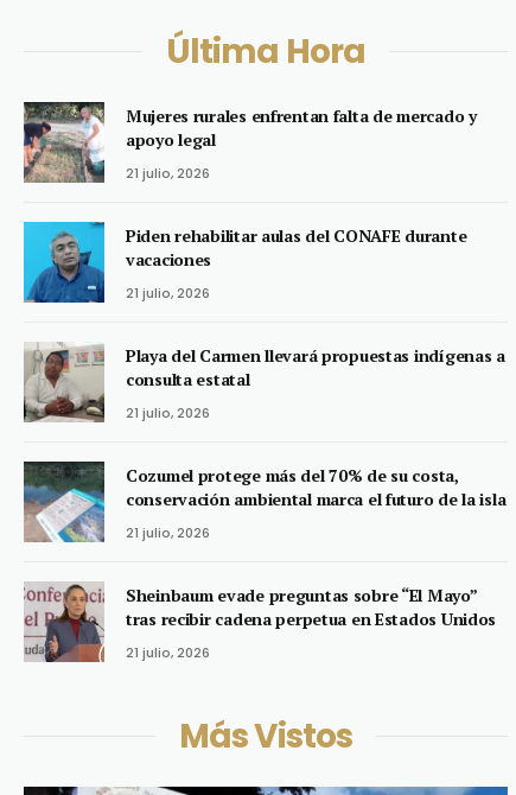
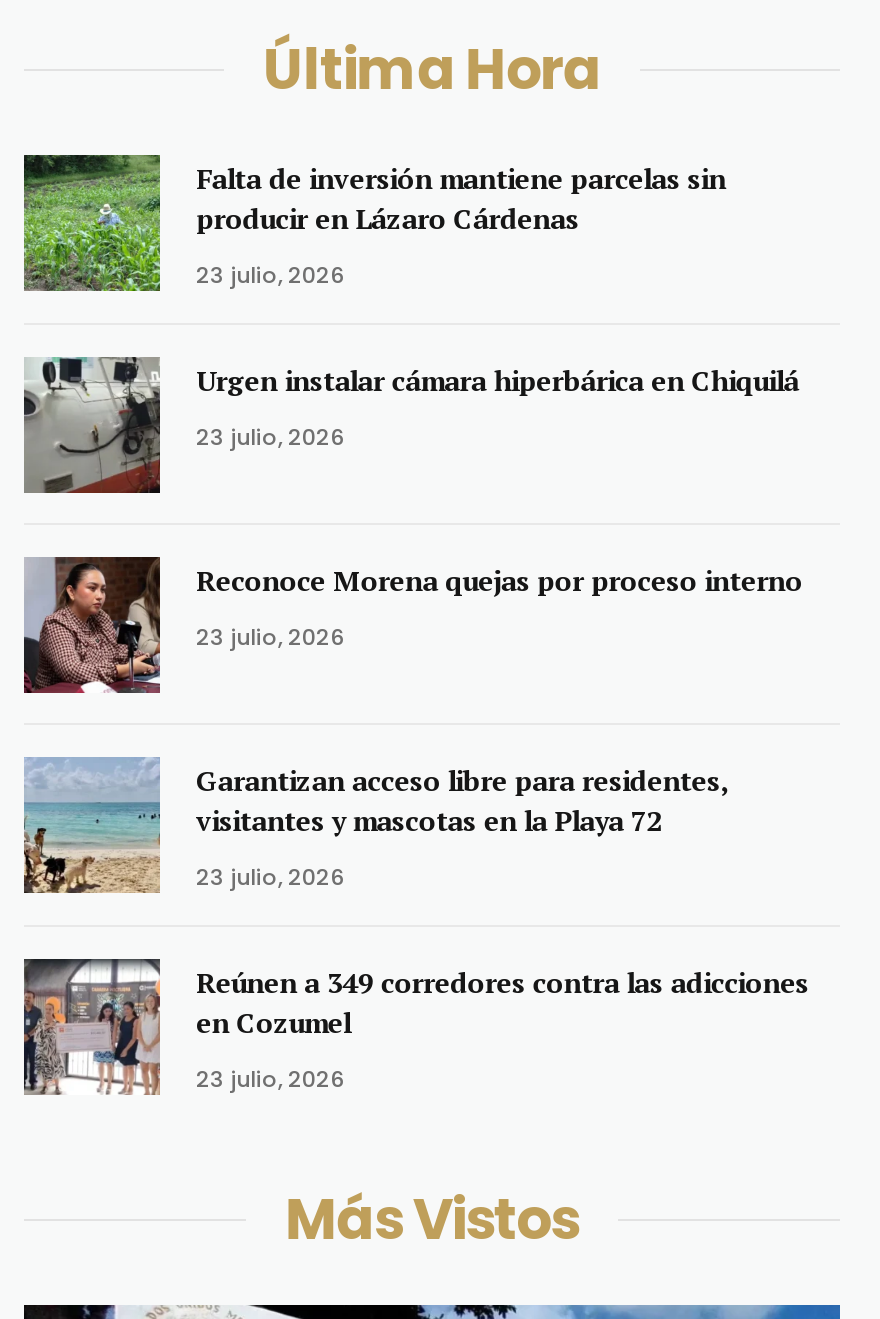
- [image]
- Mujeres rurales enfrentan falta de mercado y
- apoyo legal
+ [image]
+ Falta de inversión mantiene parcelas sin
+ producir en Lázaro Cárdenas

- 21 julio, 2026
+ 23 julio, 2026

- [image]
- Piden rehabilitar aulas del CONAFE durante
- vacaciones
+ [image]
+ Urgen instalar cámara hiperbárica en Chiquilá

- 21 julio, 2026
+ 23 julio, 2026

- [image]
- Playa del Carmen llevará propuestas indígenas a
- consulta estatal
+ [image]
+ Reconoce Morena quejas por proceso interno

- 21 julio, 2026
+ 23 julio, 2026

- [image]
- Cozumel protege más del 70% de su costa,
- conservación ambiental marca el futuro de la isla
+ [image]
+ Garantizan acceso libre para residentes,
+ visitantes y mascotas en la Playa 72

- 21 julio, 2026
+ 23 julio, 2026

- [image]
- Sheinbaum evade preguntas sobre “El Mayo”
- tras recibir cadena perpetua en Estados Unidos
+ [image]
+ Reúnen a 349 corredores contra las adicciones
+ en Cozumel

- 21 julio, 2026
+ 23 julio, 2026
